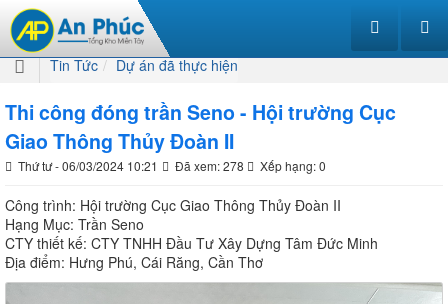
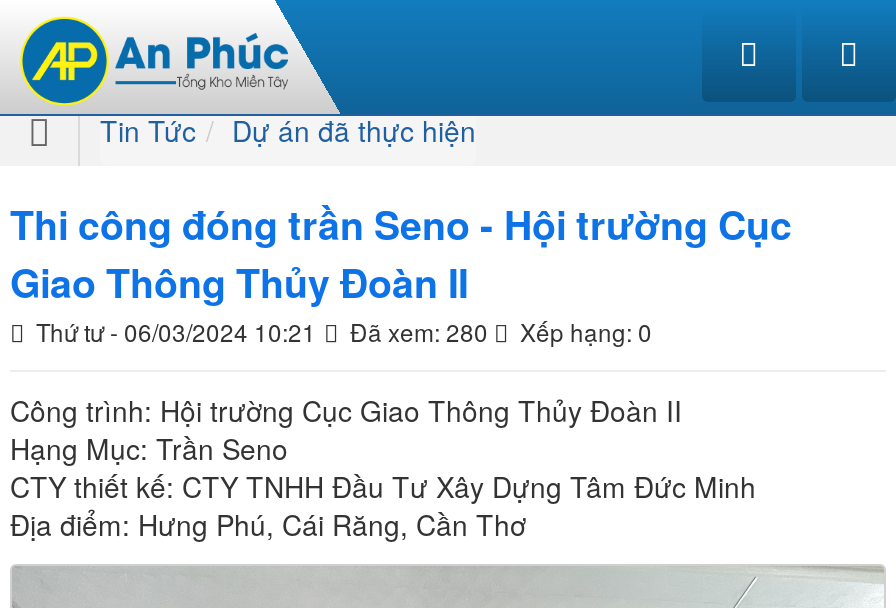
- Đã xem: 278 Xếp hạng: 0
+ Đã xem: 280 Xếp hạng: 0
